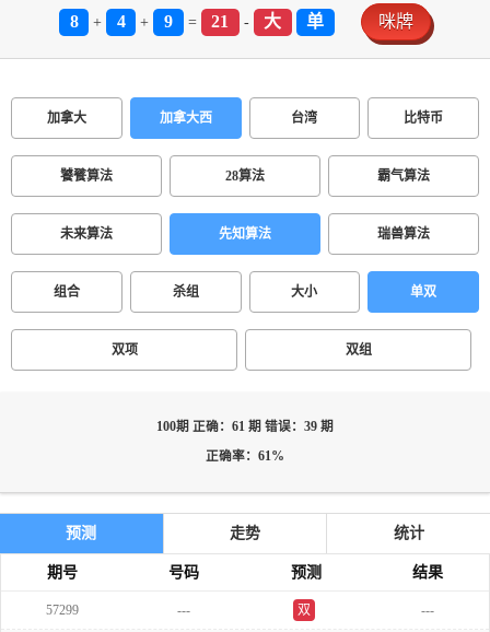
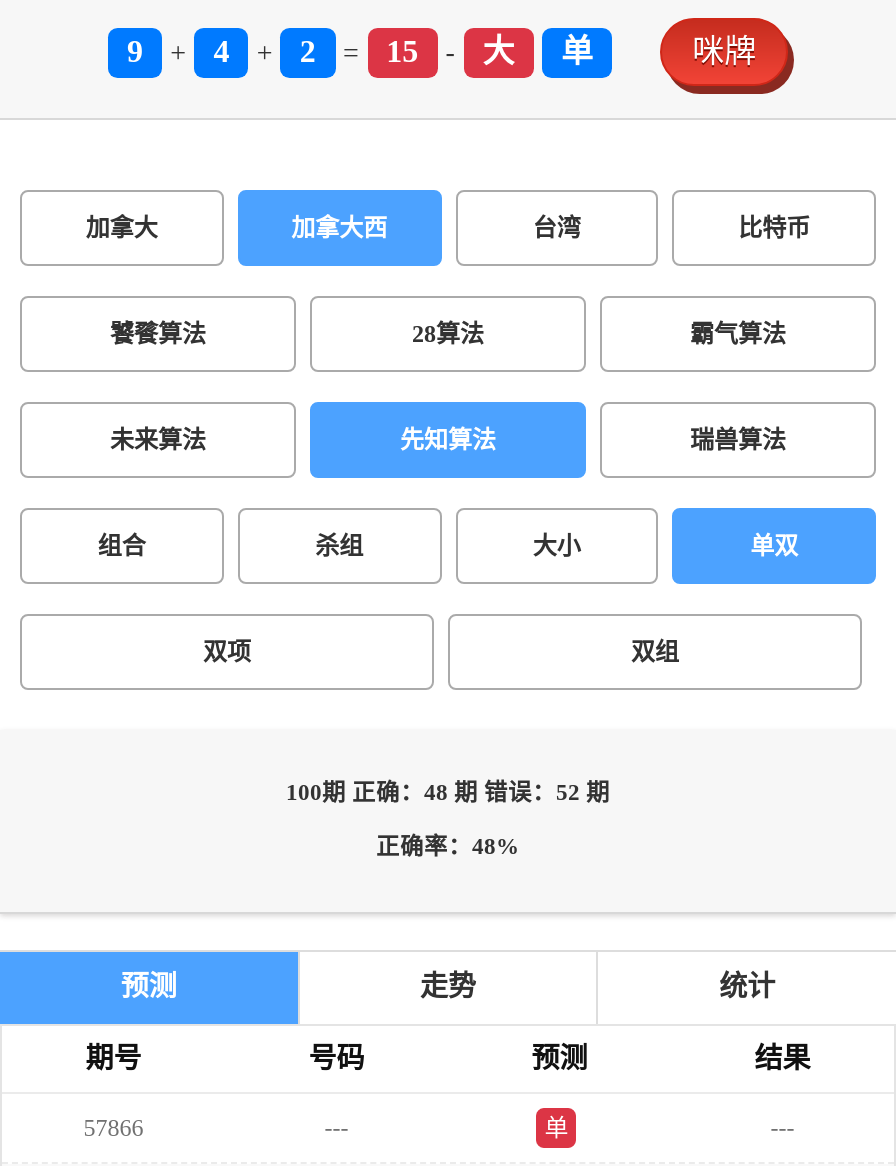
- 8
+ 9

- 9
+ 2

- 21
+ 15

- 100期 正确：61 期 错误：39 期
+ 100期 正确：48 期 错误：52 期

- 正确率：61%
+ 正确率：48%

- 57299
+ 57866

- 双
+ 单
